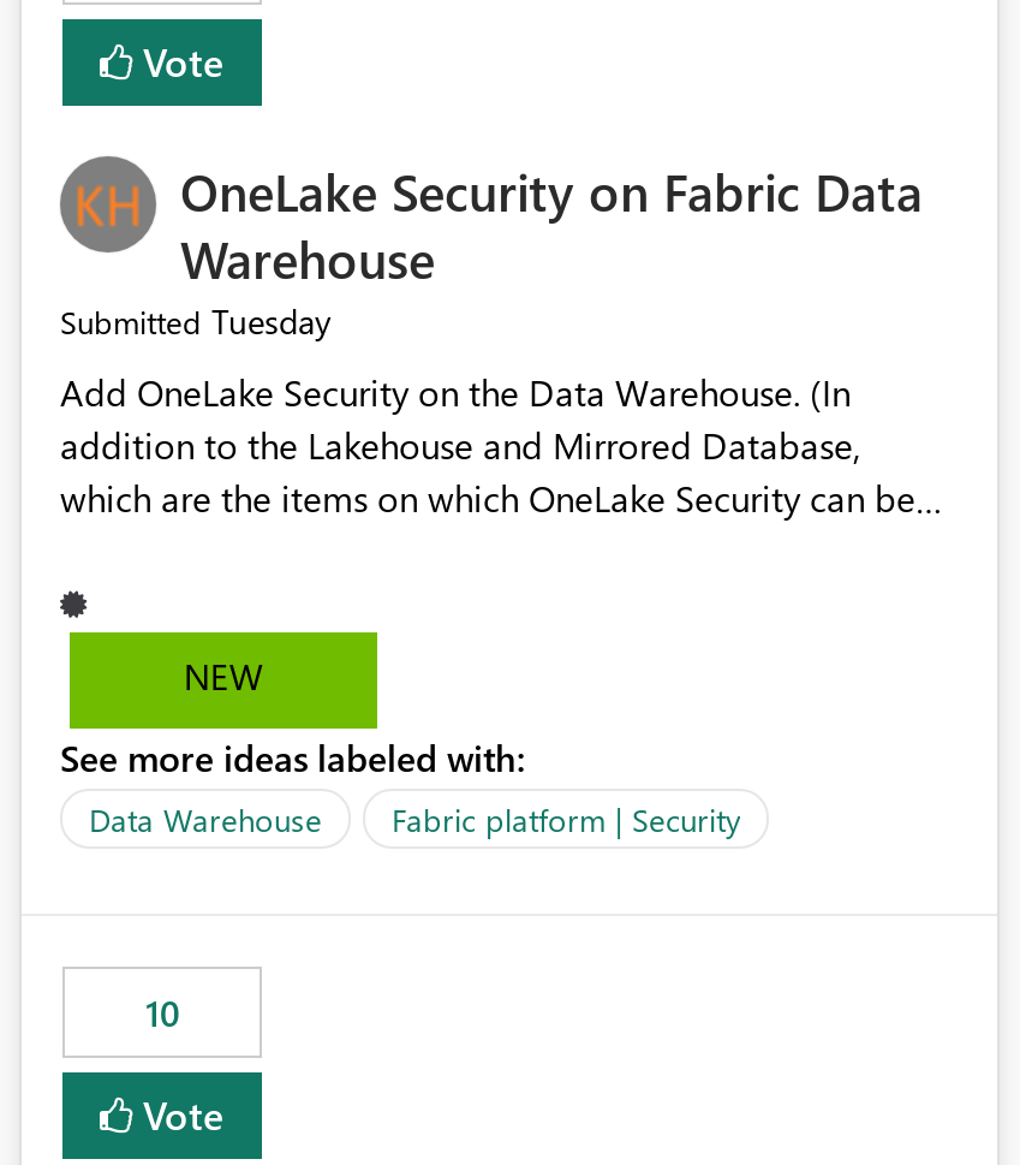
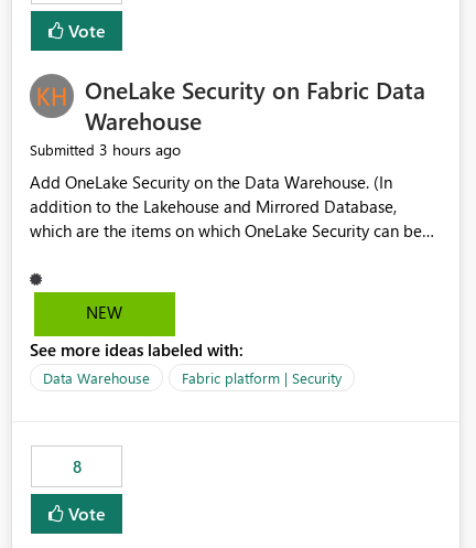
- Submitted Tuesday
+ Submitted 3 hours ago

- 10
+ 8
